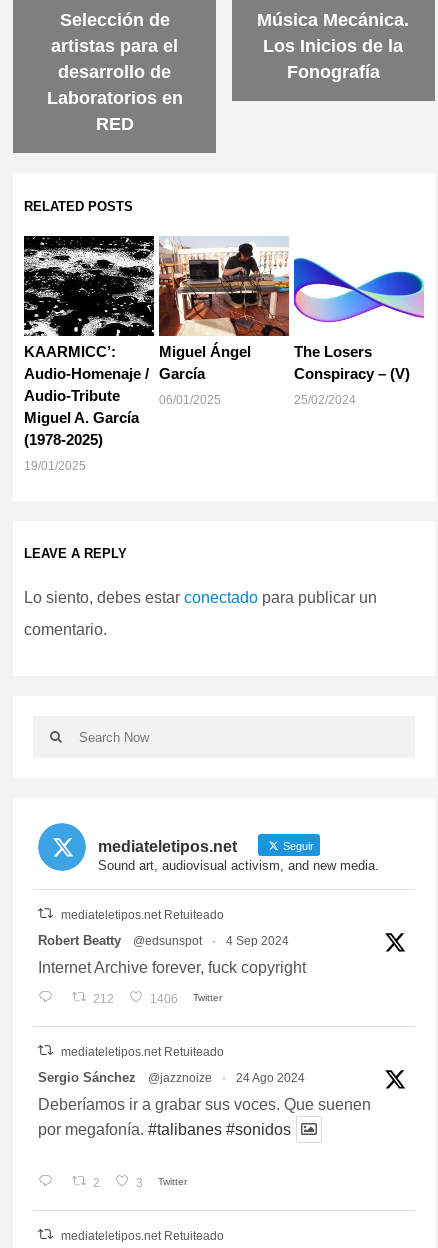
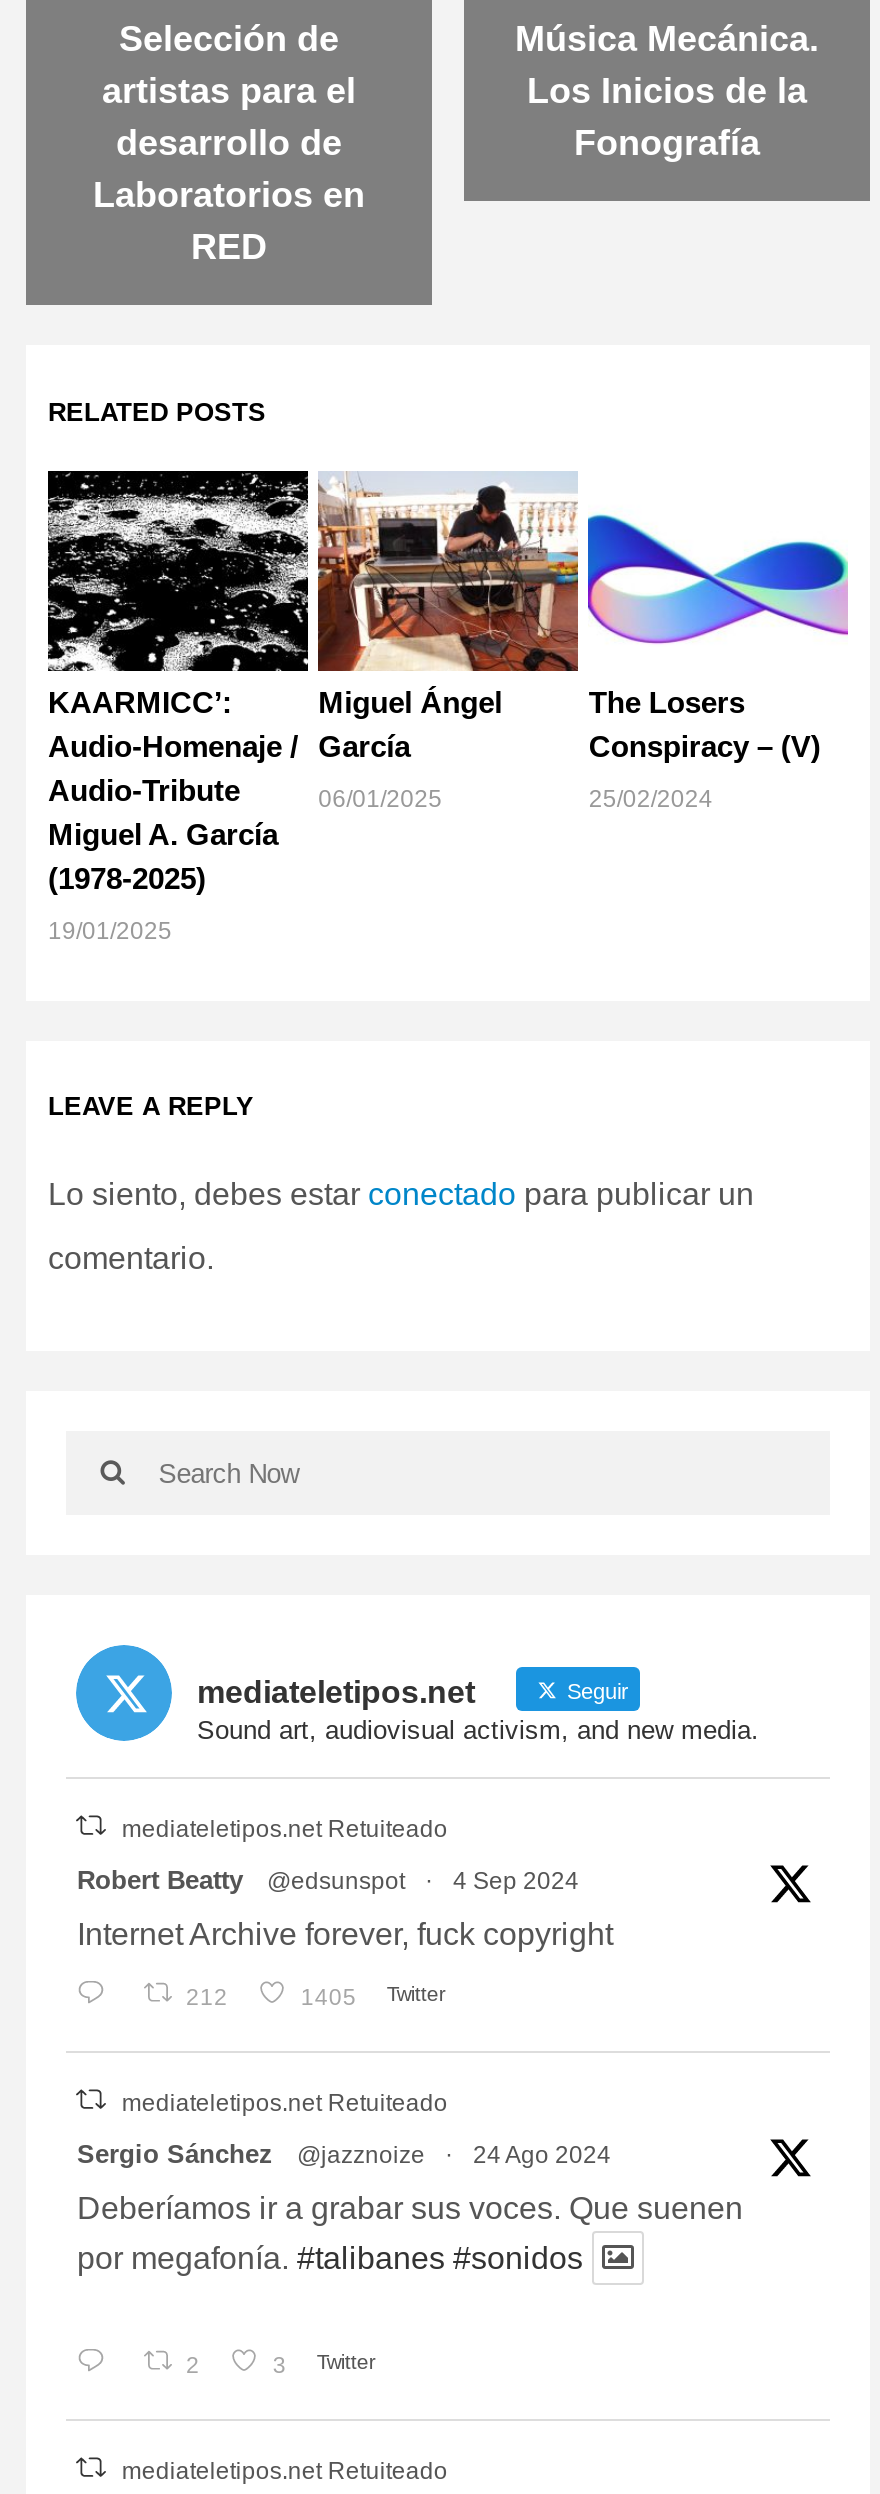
- 1406 Twitter
+ 1405 Twitter
